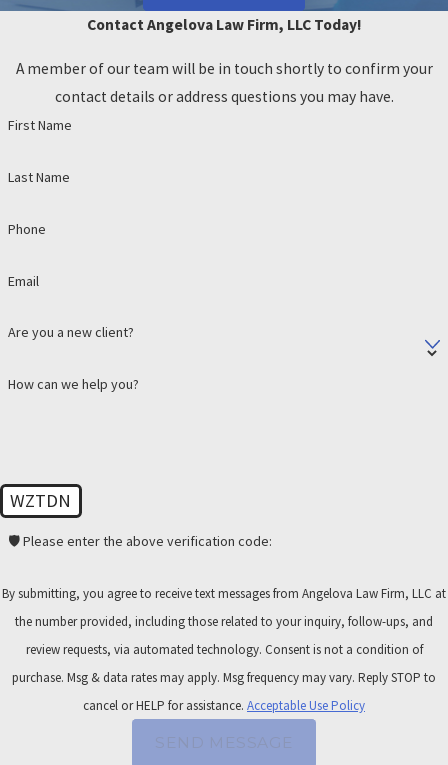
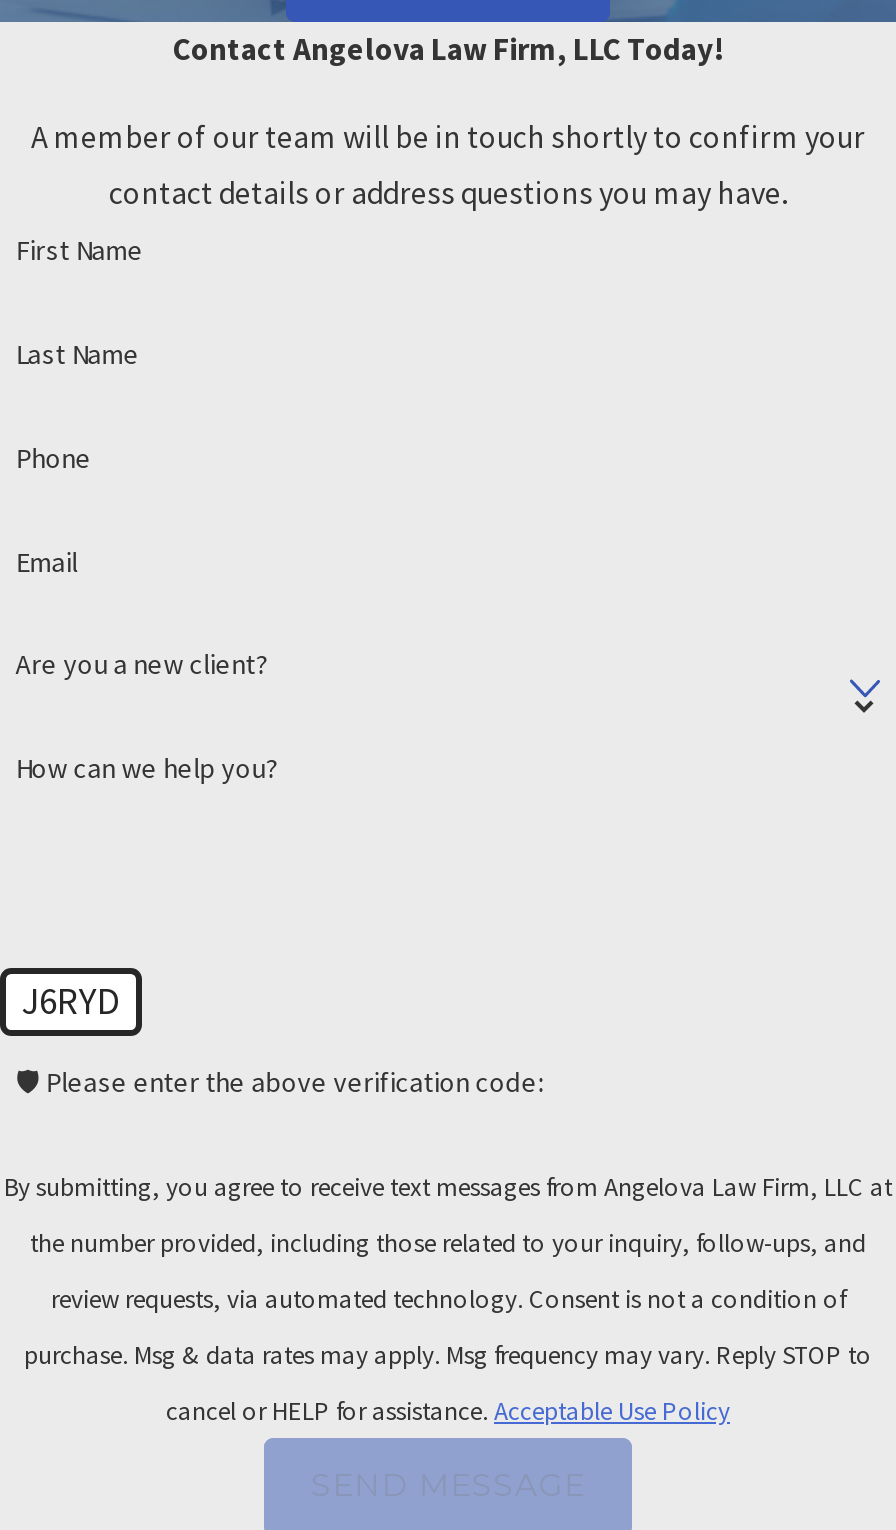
- WZTDN
+ J6RYD
